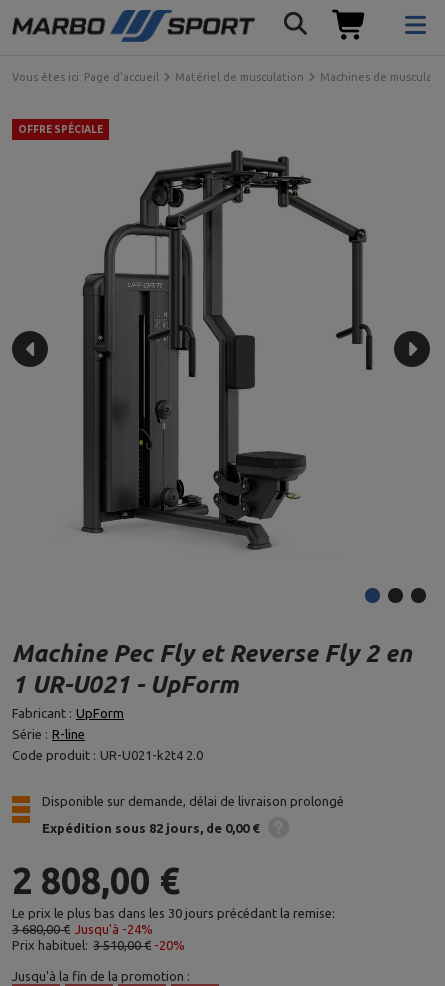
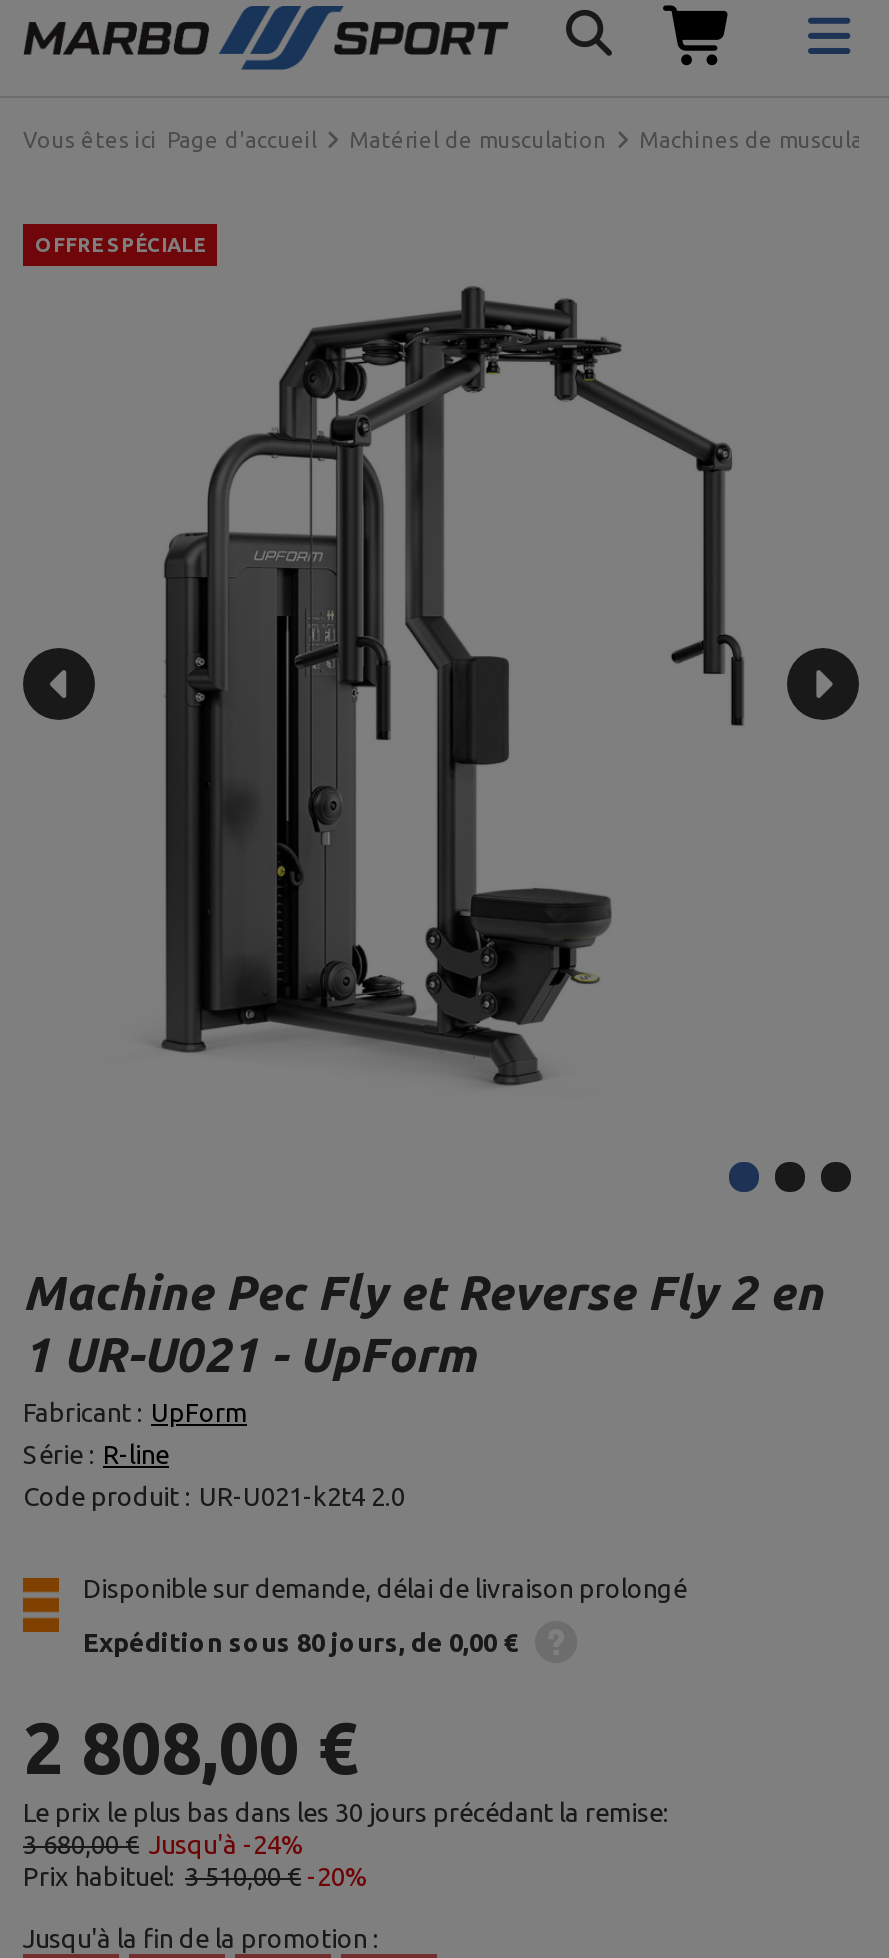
- Expédition sous 82 jours de 0,00 €
+ Expédition sous 80 jours de 0,00 €
